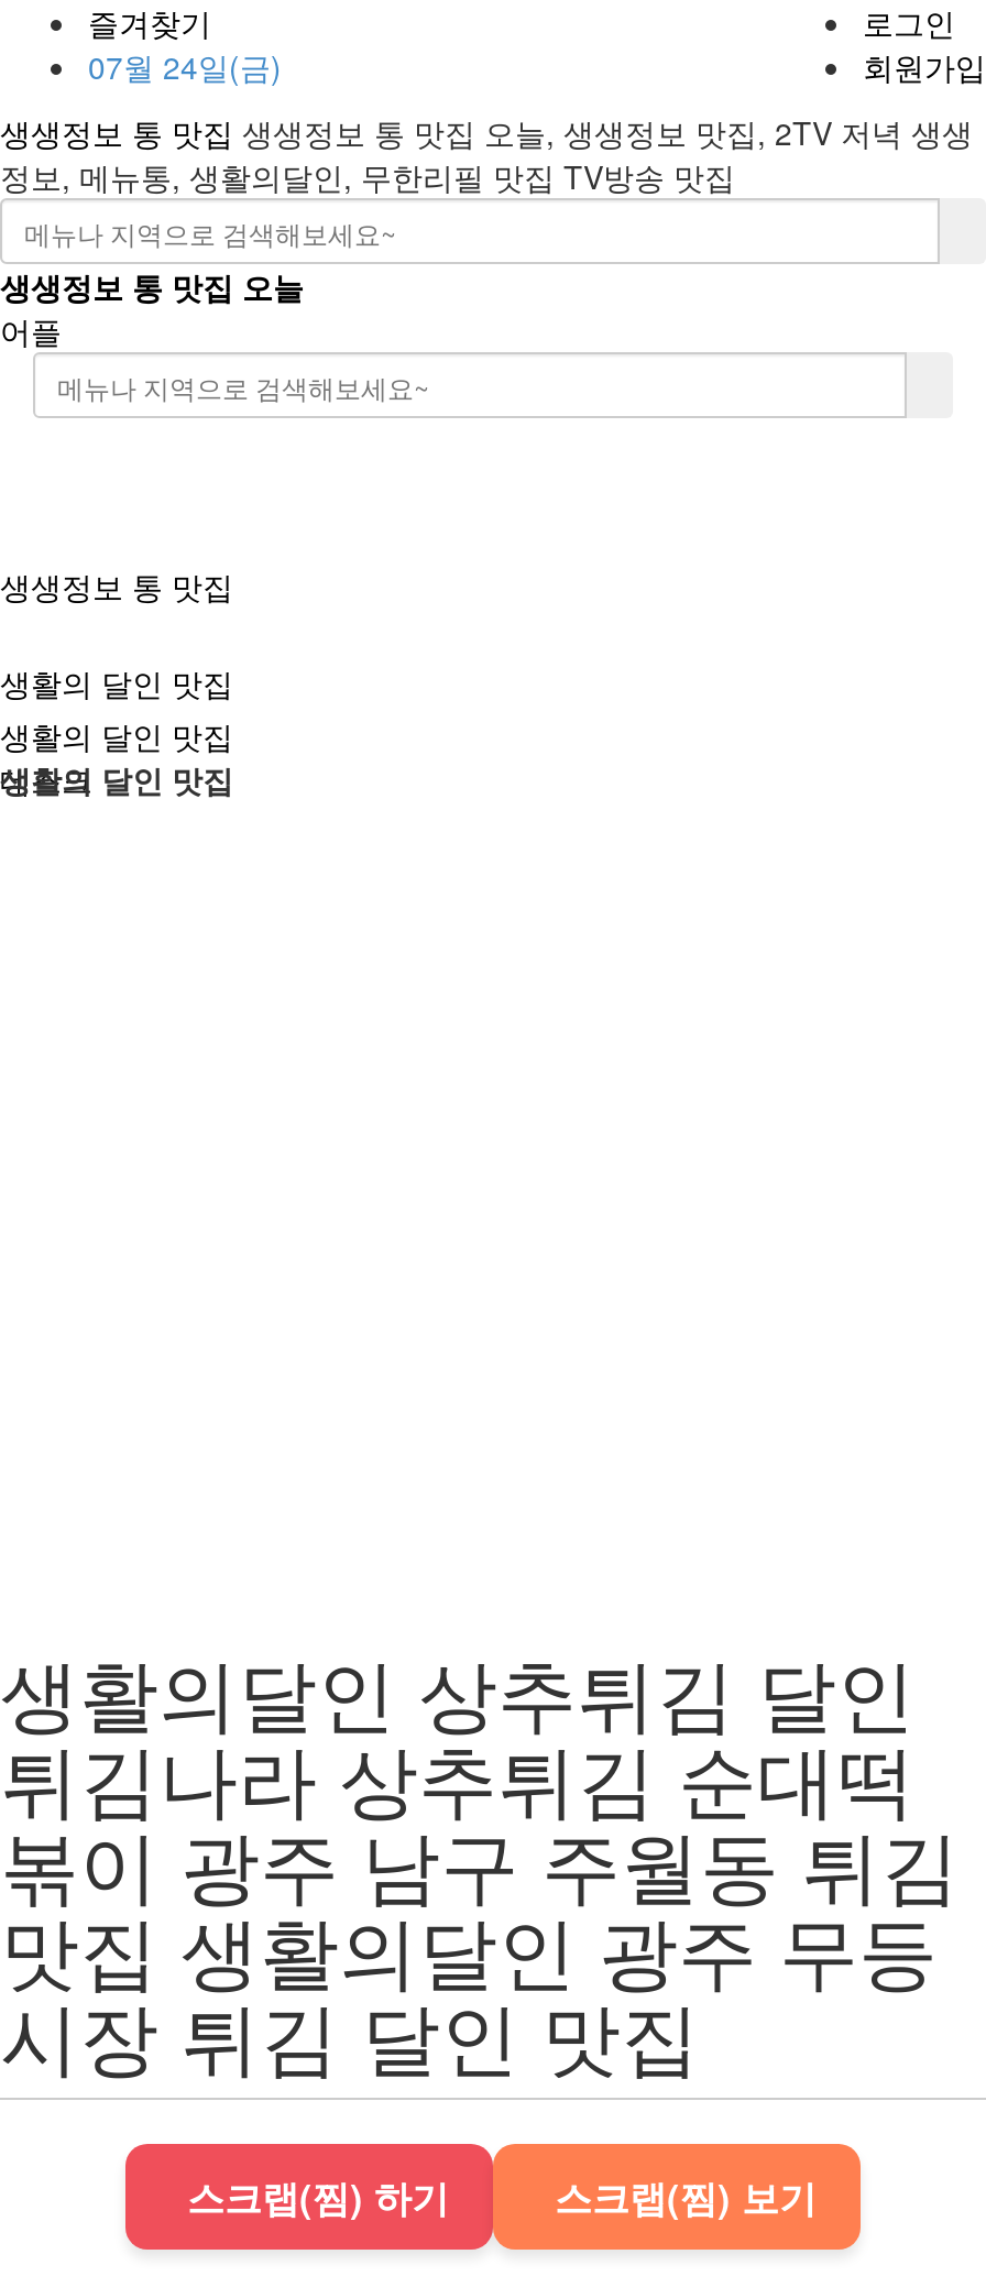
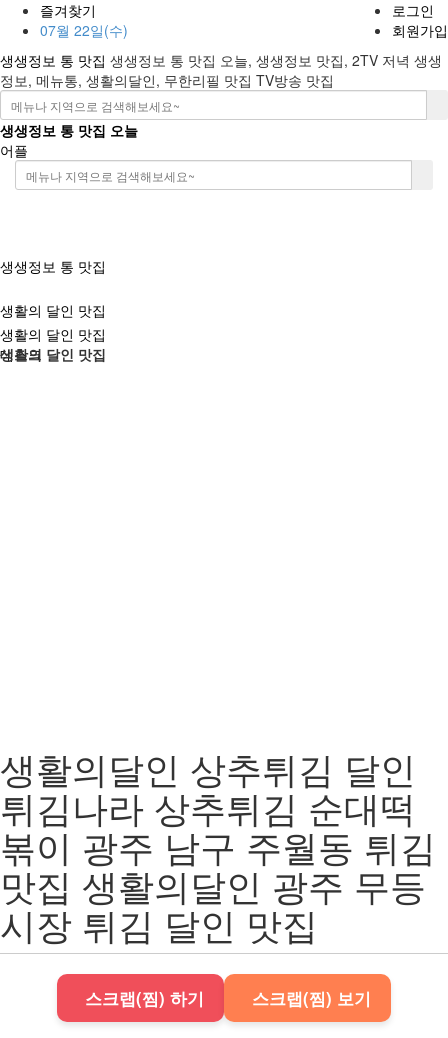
- 07월 24일(금)
+ 07월 22일(수)
